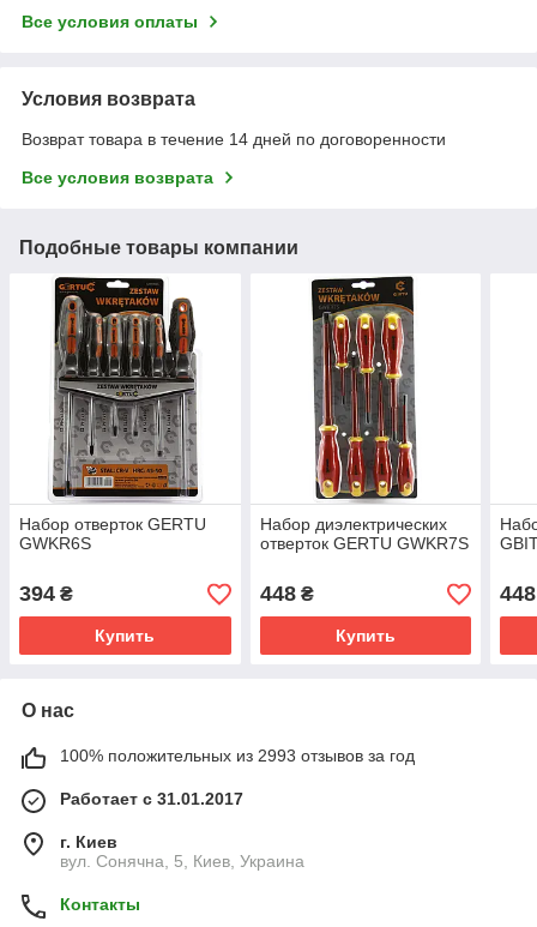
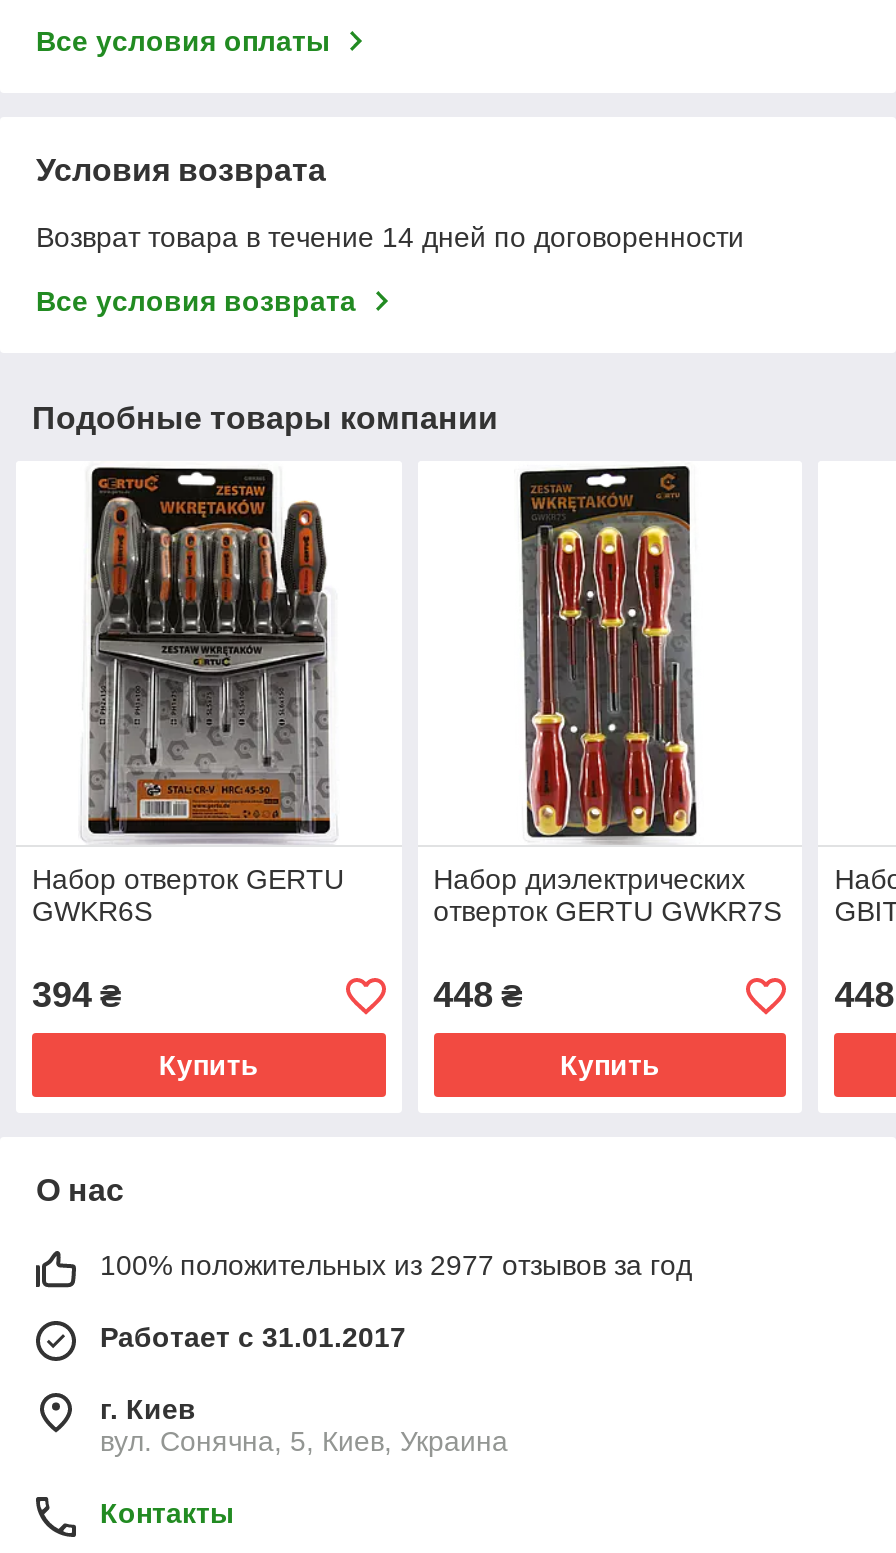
- 100% положительных из 2993 отзывов за год
+ 100% положительных из 2977 отзывов за год
